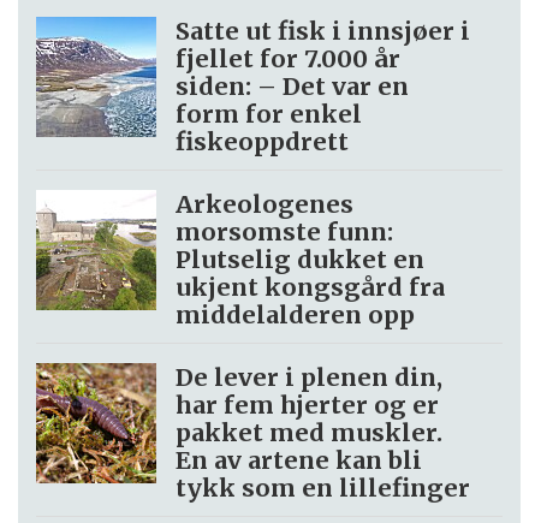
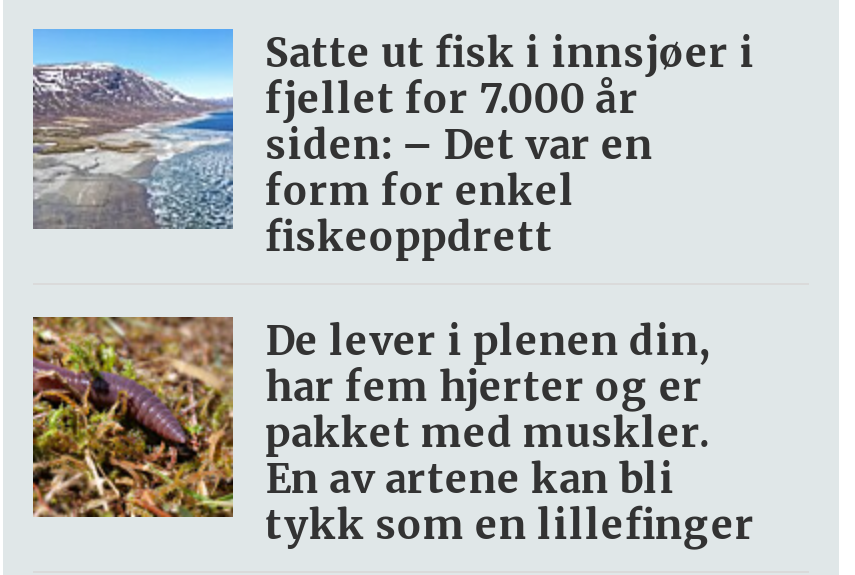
- [image]
- Arkeologenes
- morsomste funn:
- Plutselig dukket en
- ukjent kongsgård fra
- middelalderen opp
